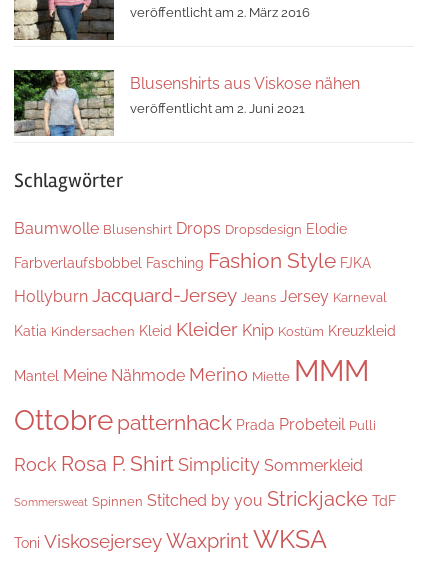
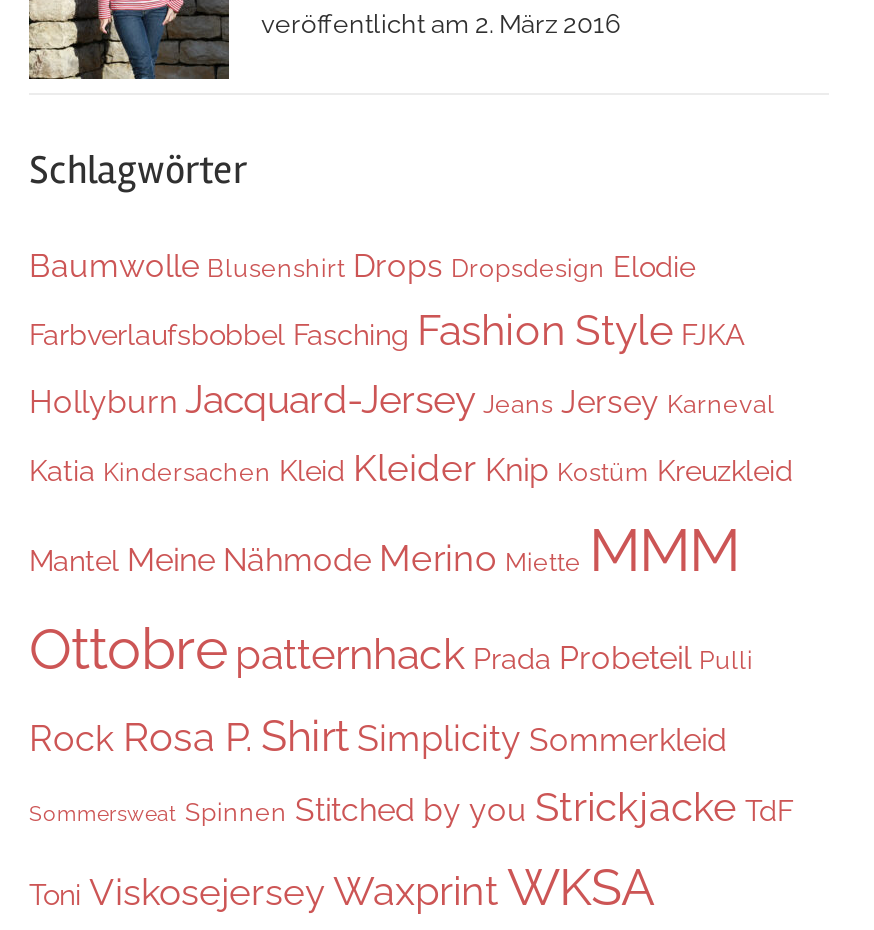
- [image]
- Blusenshirts aus Viskose nähen
- veröffentlicht am 2. Juni 2021
